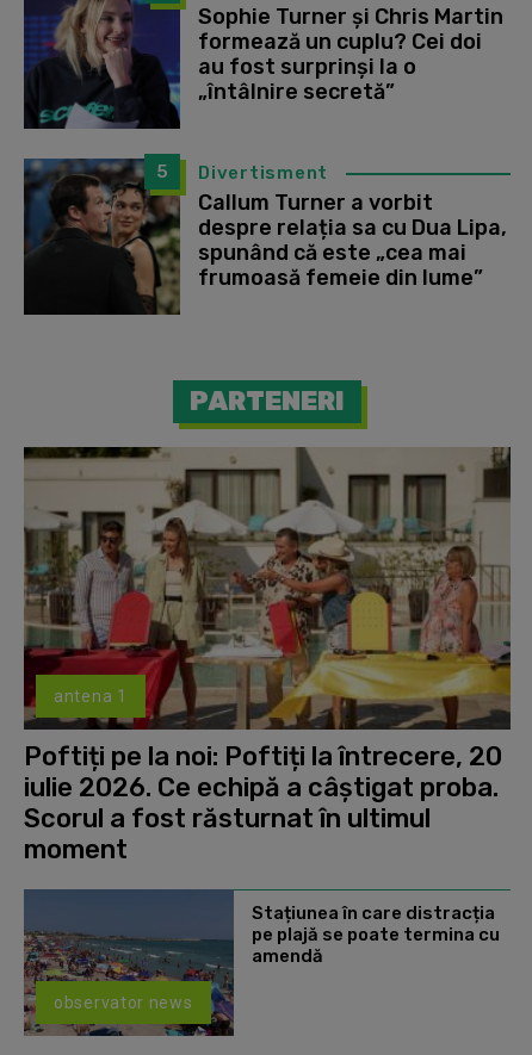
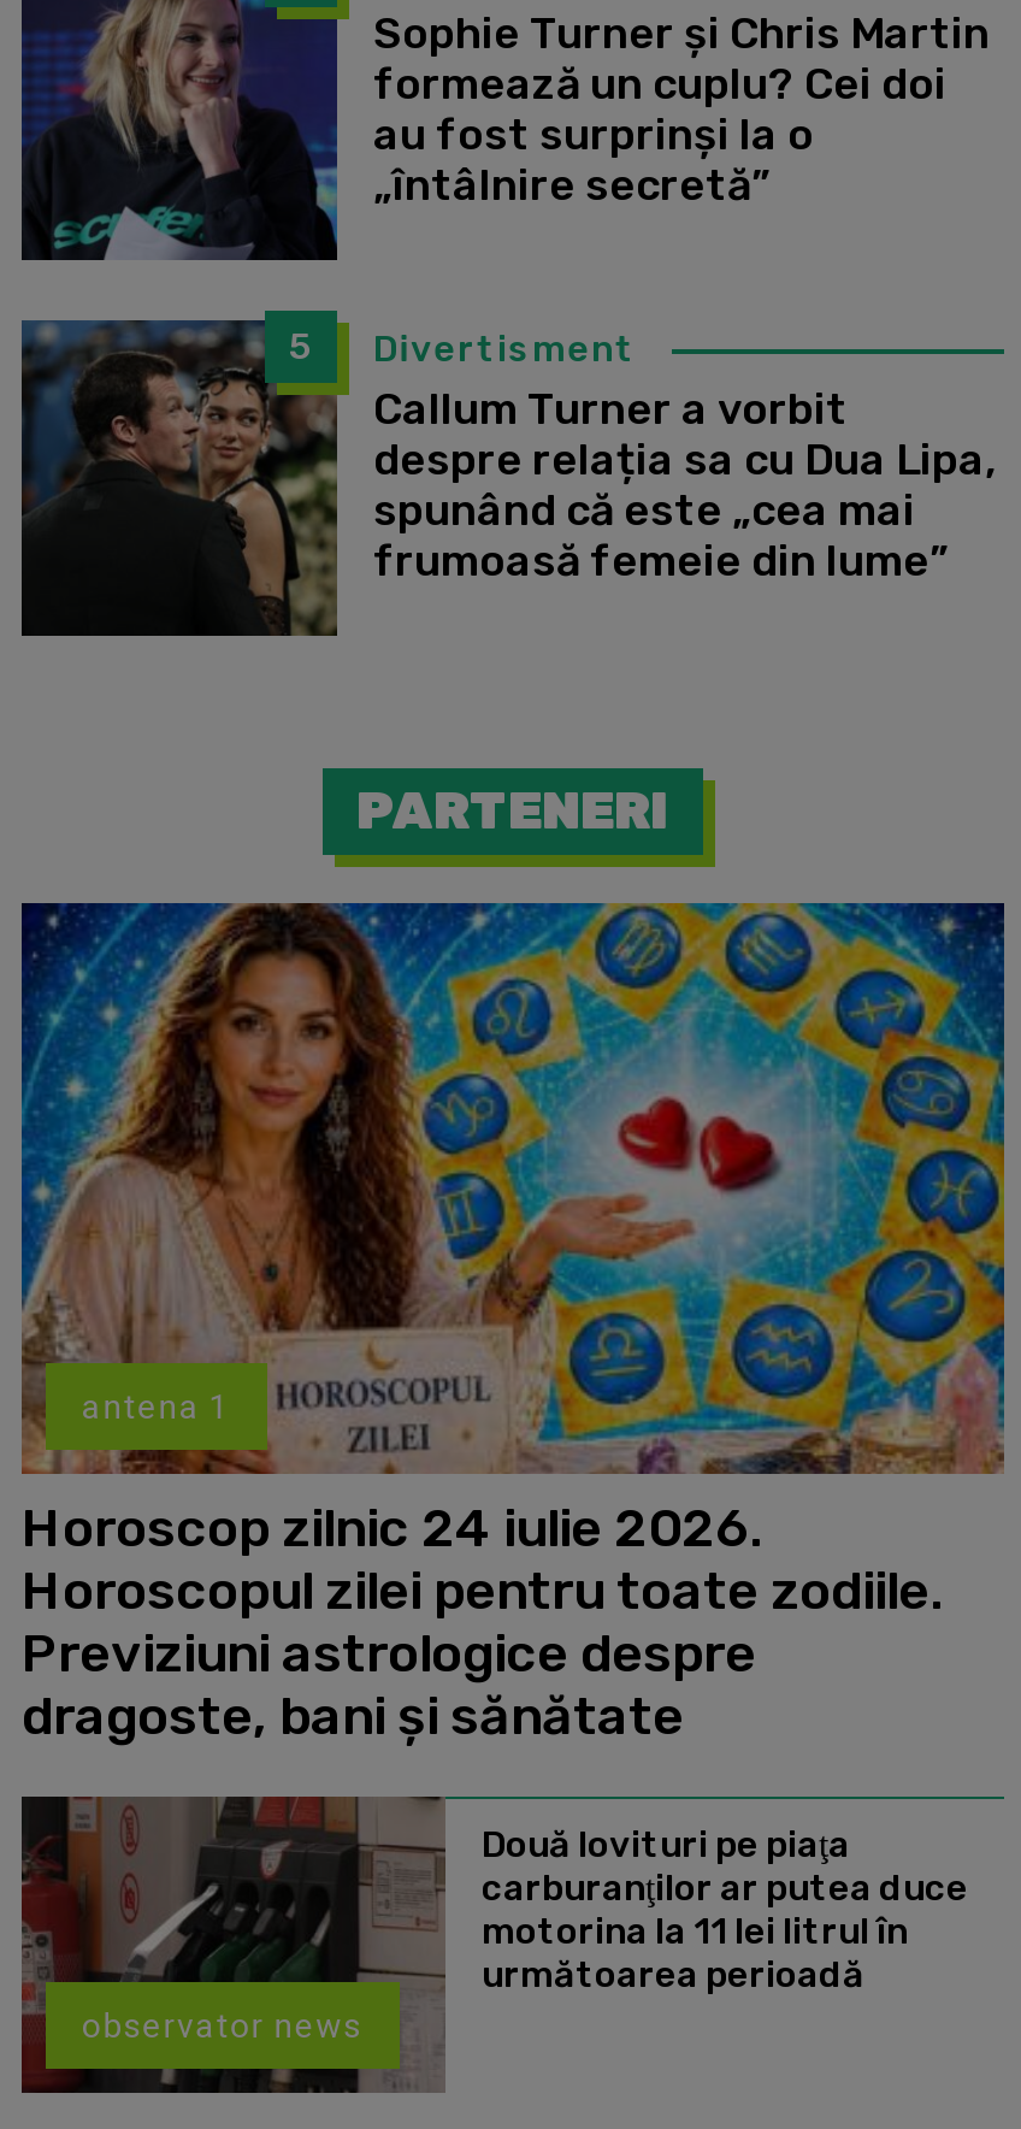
- [image]
- Poftiți pe la noi: Poftiți la întrecere, 20
- iulie 2026. Ce echipă a câștigat proba.
- Scorul a fost răsturnat în ultimul
- moment
+ [image]
+ Horoscop zilnic 24 iulie 2026.
+ Horoscopul zilei pentru toate zodiile.
+ Previziuni astrologice despre
+ dragoste, bani și sănătate

- [image]
- Stațiunea în care distracția
- pe plajă se poate termina cu
- amendă
+ [image]
+ Două lovituri pe piaţa
+ carburanţilor ar putea duce
+ motorina la 11 lei litrul în
+ următoarea perioadă
